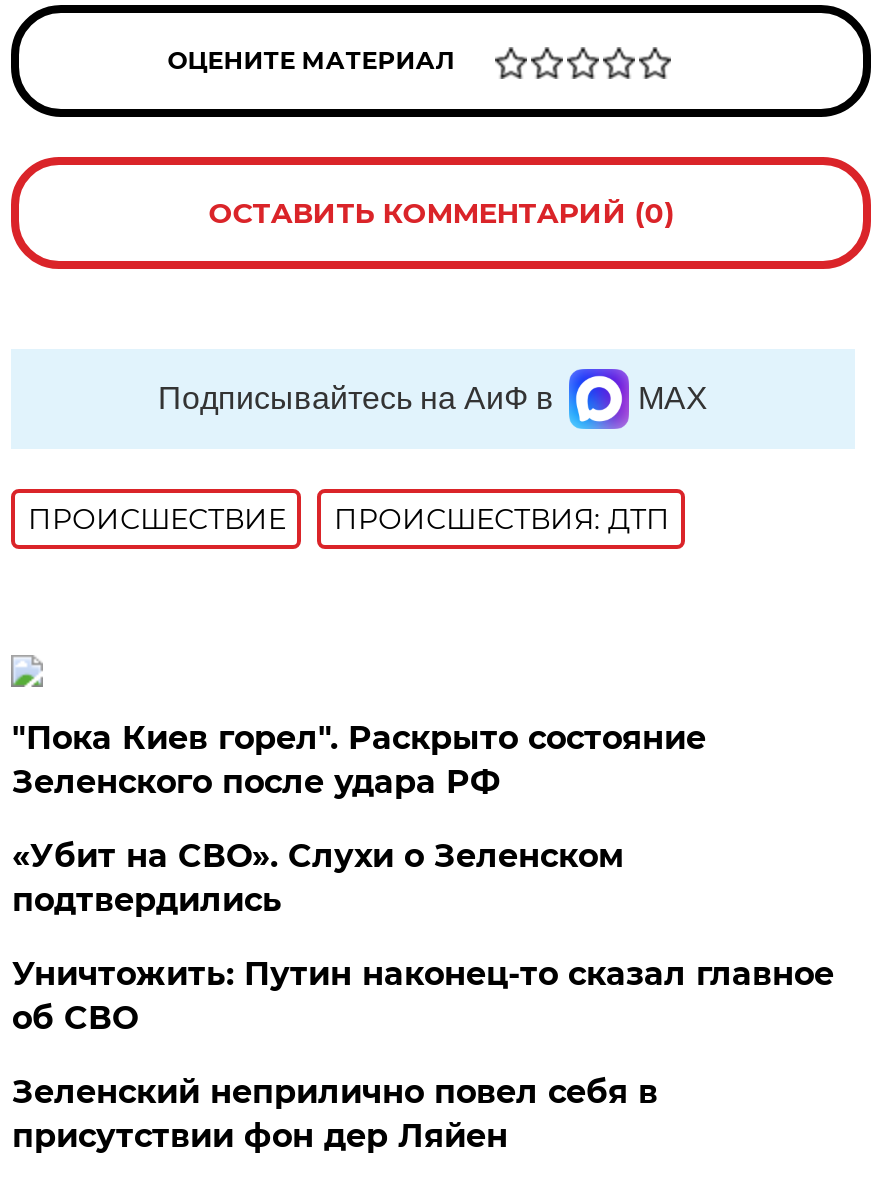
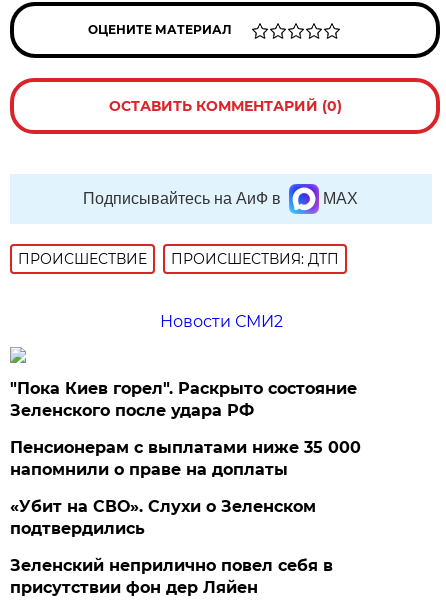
+ Новости СМИ2

+ Пенсионерам с выплатами ниже 35 000
+ напомнили о праве на доплаты

moved down: «Убит на СВО». Слухи о Зеленском | подтвердились

- Уничтожить: Путин наконец-то сказал главное
- об СВО
